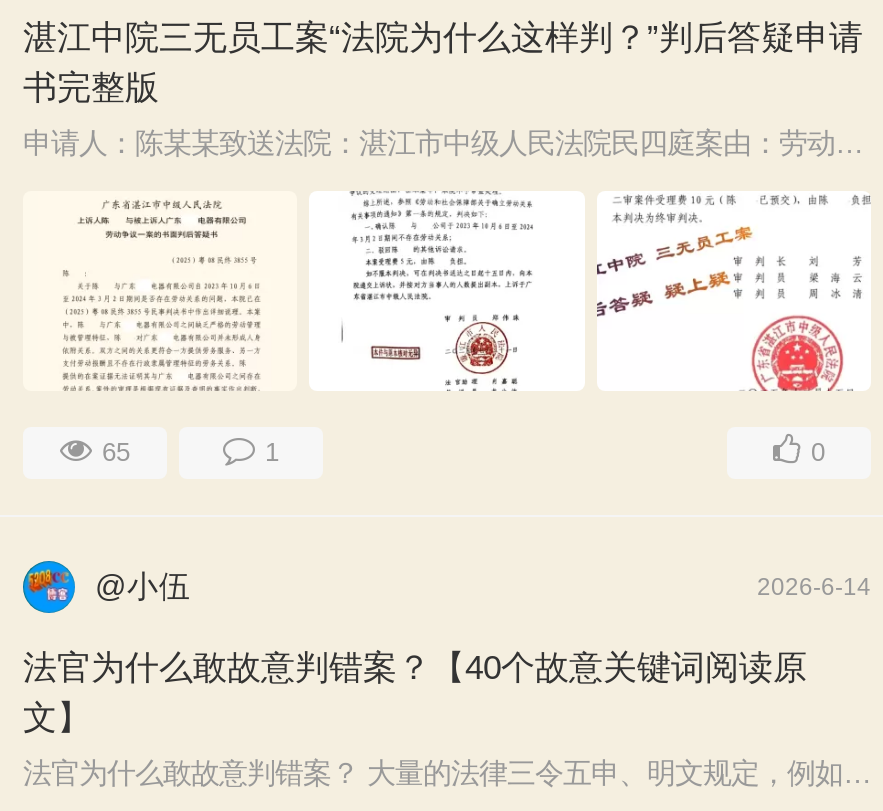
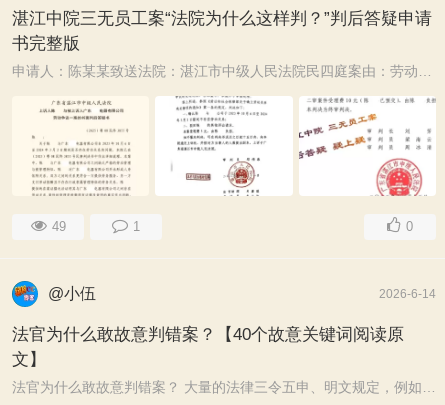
- 65
+ 49
